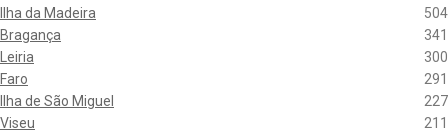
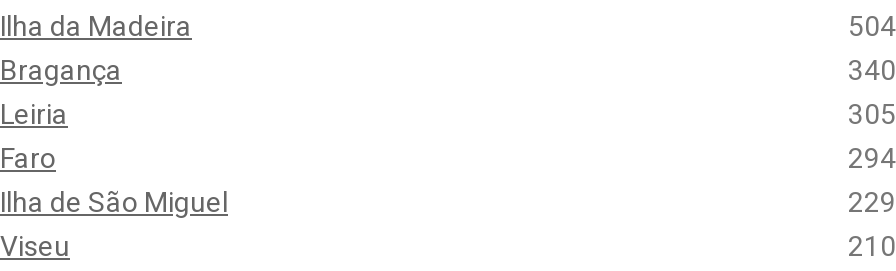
- 341
+ 340

- 300
+ 305

- 291
+ 294

- 227
+ 229

- 211
+ 210
